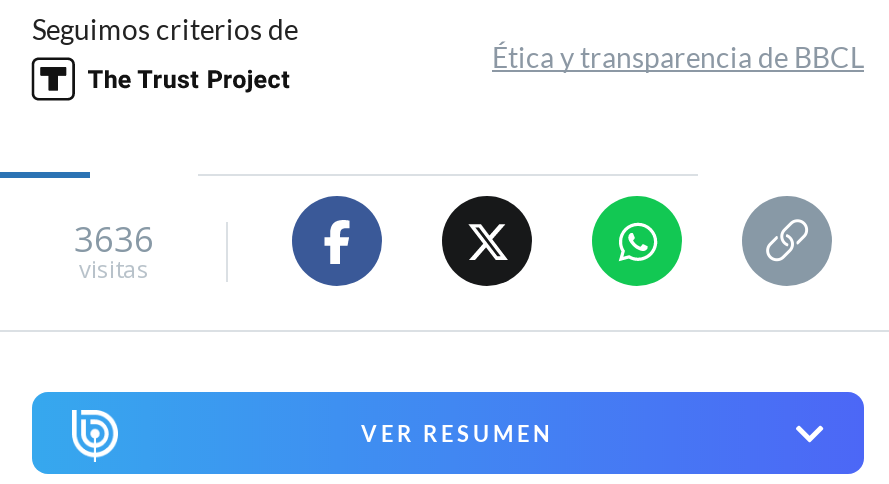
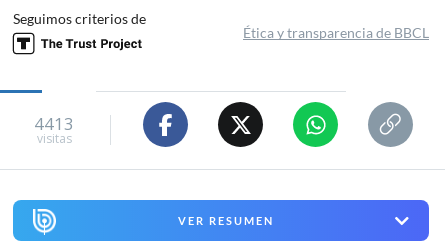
- 3636
+ 4413
